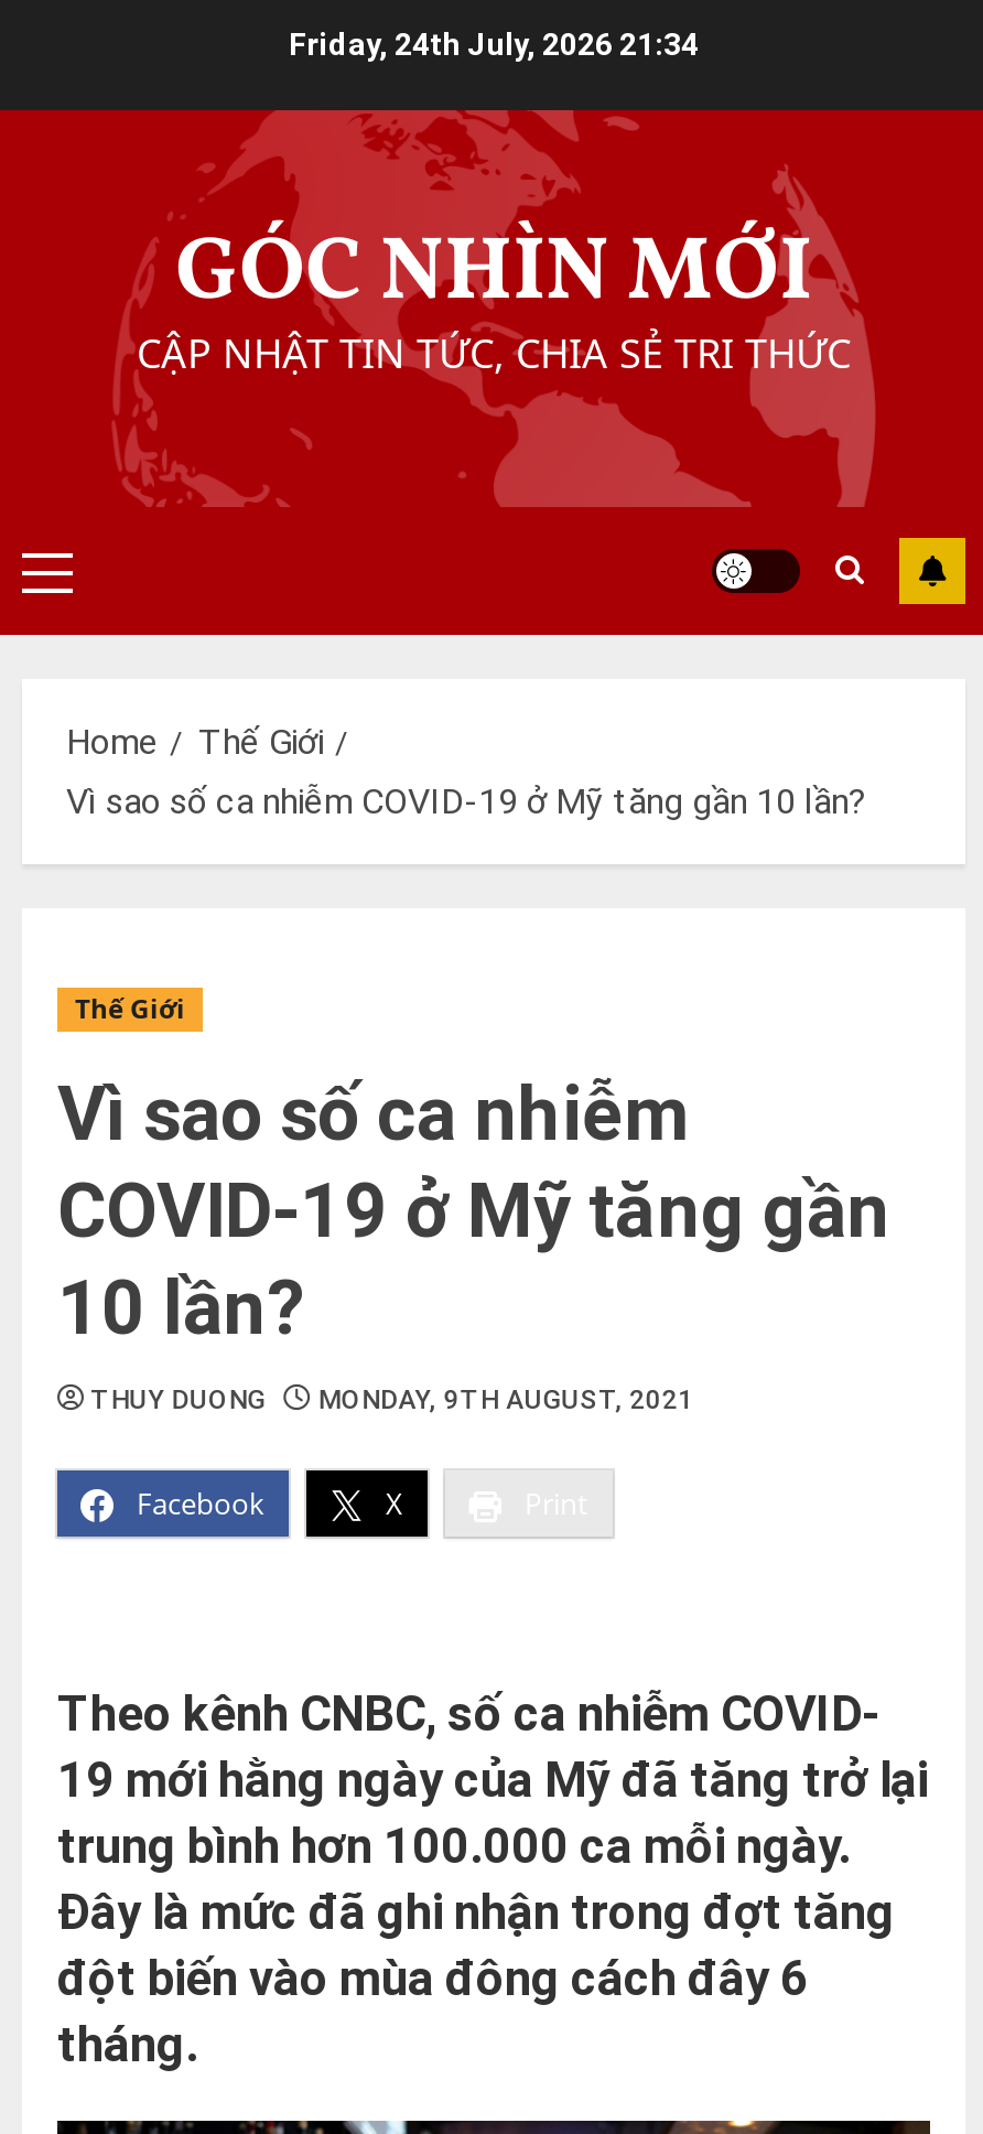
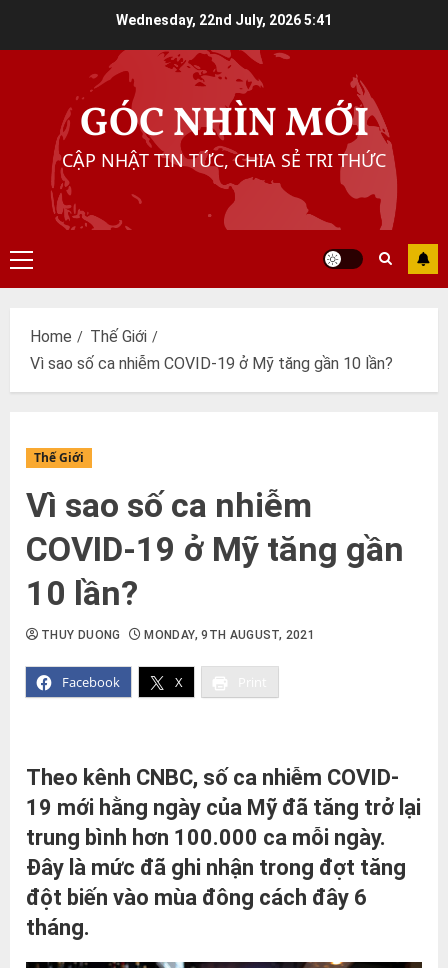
- Friday, 24th July, 2026 21:34
+ Wednesday, 22nd July, 2026 5:41
